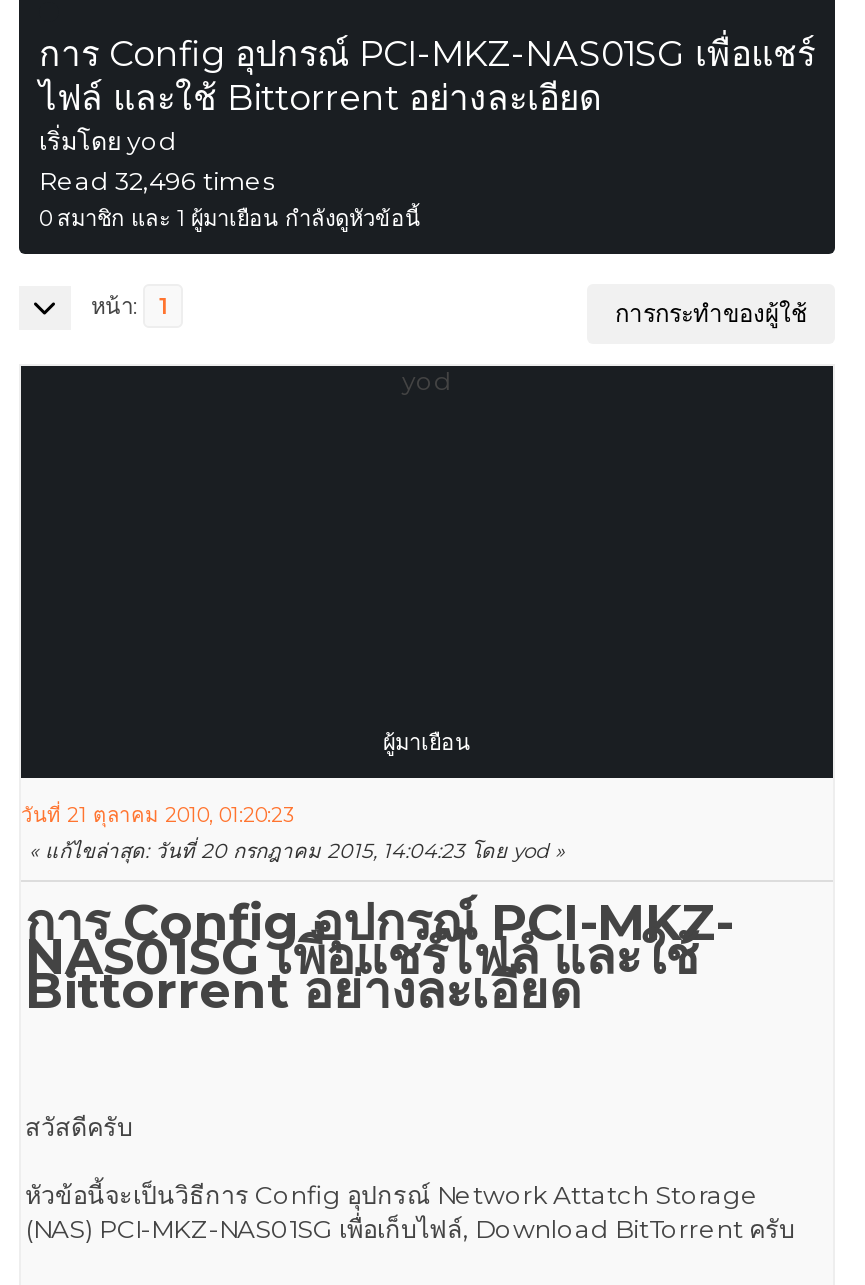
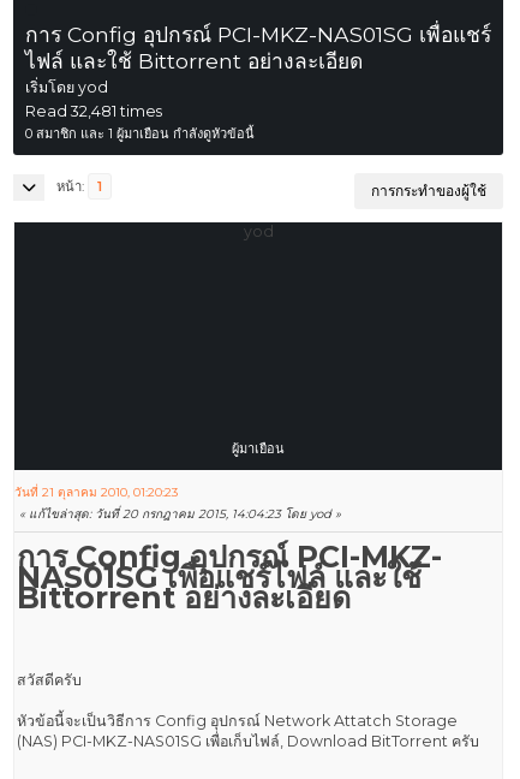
- Read 32,496 times
+ Read 32,481 times
